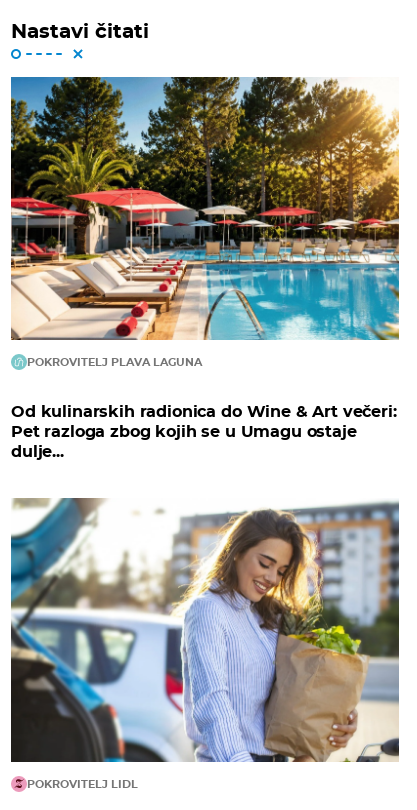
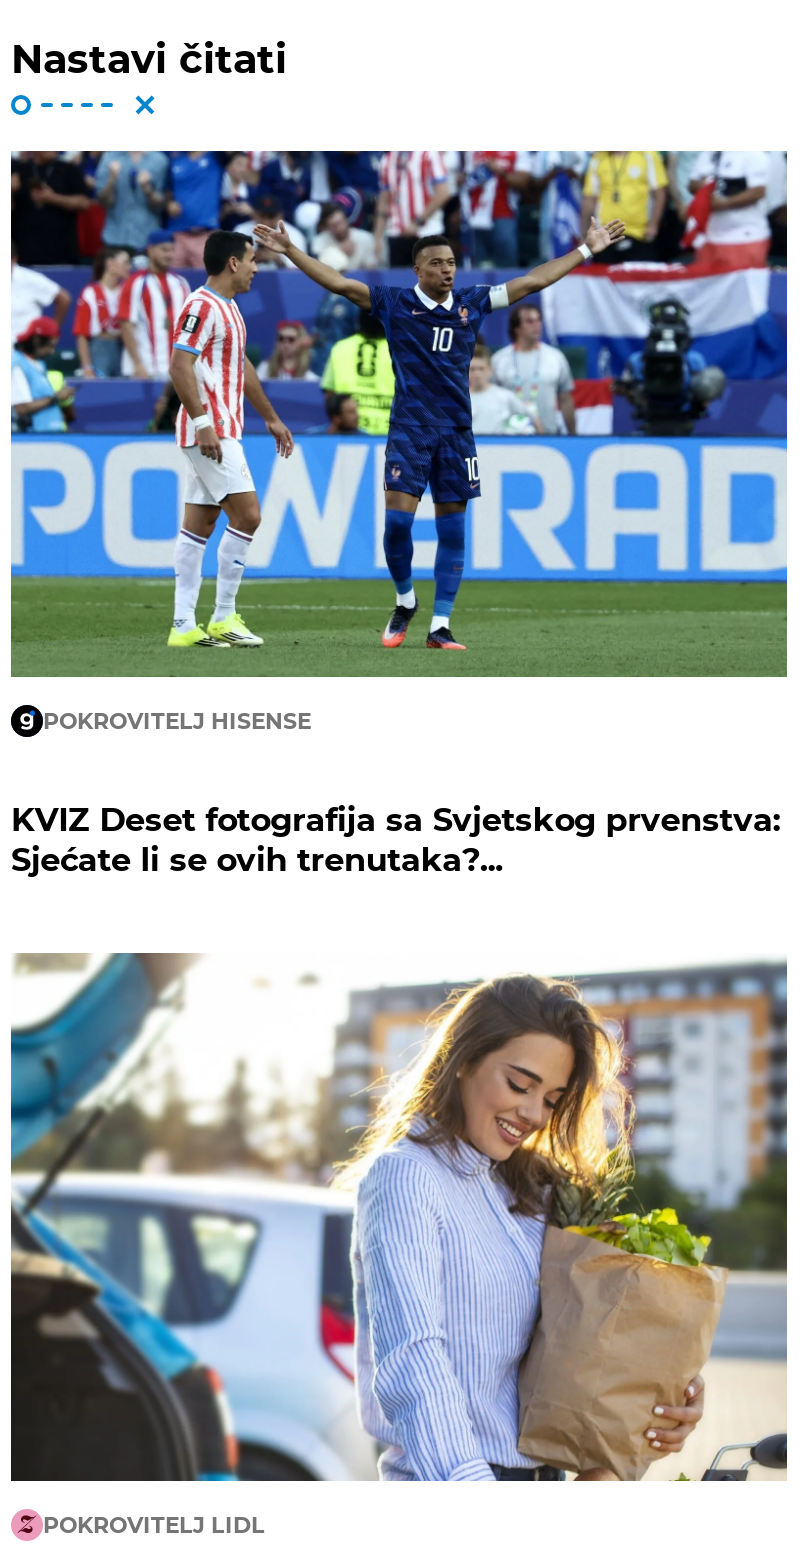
- [image]
- POKROVITELJ PLAVA LAGUNA
+ [image]
+ POKROVITELJ HISENSE

- Od kulinarskih radionica do Wine & Art večeri:
- Pet razloga zbog kojih se u Umagu ostaje
- dulje...
+ KVIZ Deset fotografija sa Svjetskog prvenstva:
+ Sjećate li se ovih trenutaka?...
